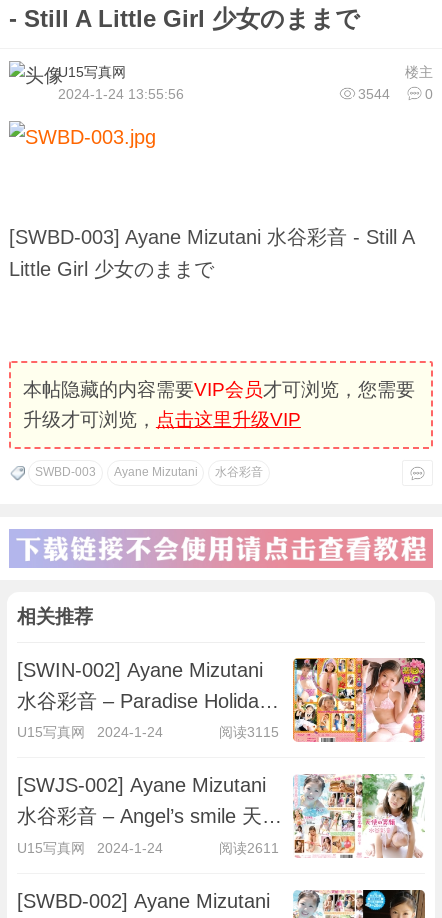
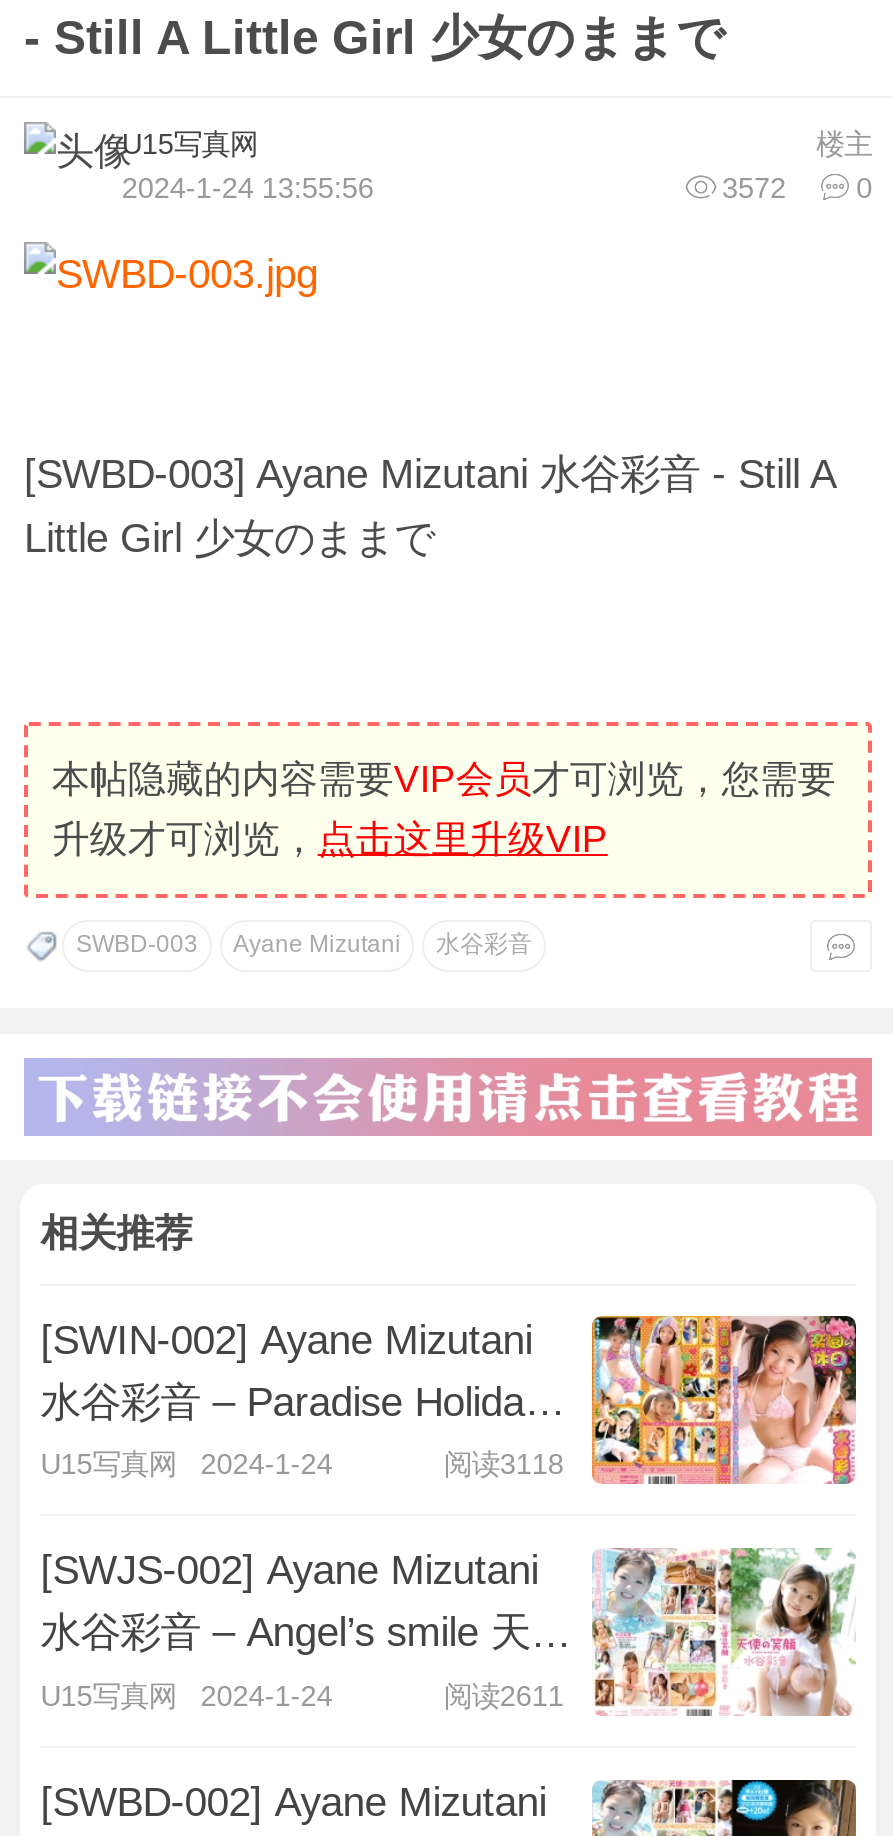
- 3544 0
+ 3572 0

- 阅读3115
+ 阅读3118
